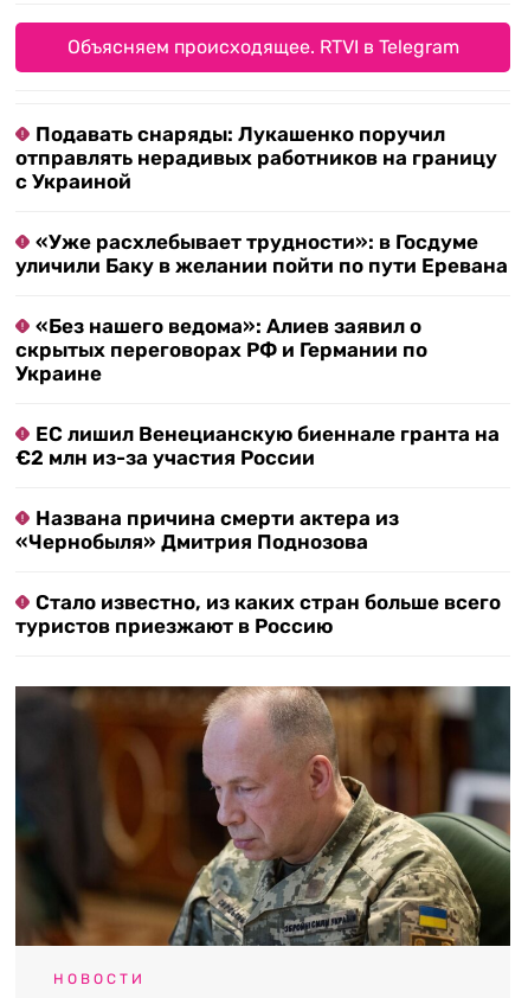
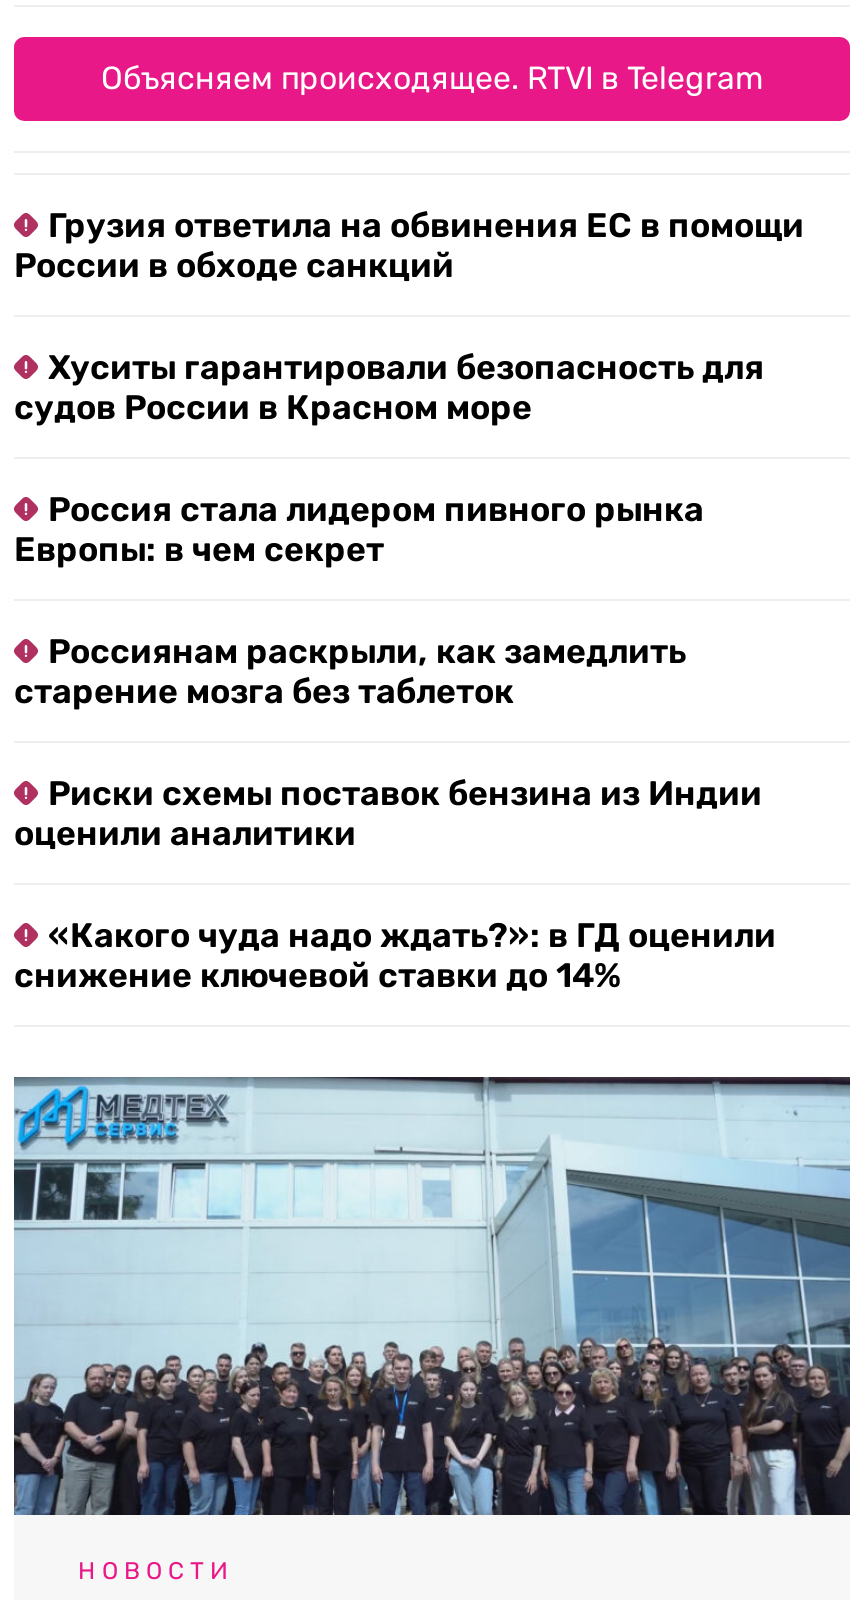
- Подавать снаряды: Лукашенко поручил
- отправлять нерадивых работников на границу
- с Украиной
+ Грузия ответила на обвинения ЕС в помощи
+ России в обходе санкций

- «Уже расхлебывает трудности»: в Госдуме
- уличили Баку в желании пойти по пути Еревана
+ Хуситы гарантировали безопасность для
+ судов России в Красном море

- «Без нашего ведома»: Алиев заявил о
- скрытых переговорах РФ и Германии по
- Украине
+ Россия стала лидером пивного рынка
+ Европы: в чем секрет

- ЕС лишил Венецианскую биеннале гранта на
- €2 млн из-за участия России
+ Россиянам раскрыли, как замедлить
+ старение мозга без таблеток

- Названа причина смерти актера из
- «Чернобыля» Дмитрия Поднозова
+ Риски схемы поставок бензина из Индии
+ оценили аналитики

- Стало известно, из каких стран больше всего
- туристов приезжают в Россию
+ «Какого чуда надо ждать?»: в ГД оценили
+ снижение ключевой ставки до 14%

- [image]
+ [image]
